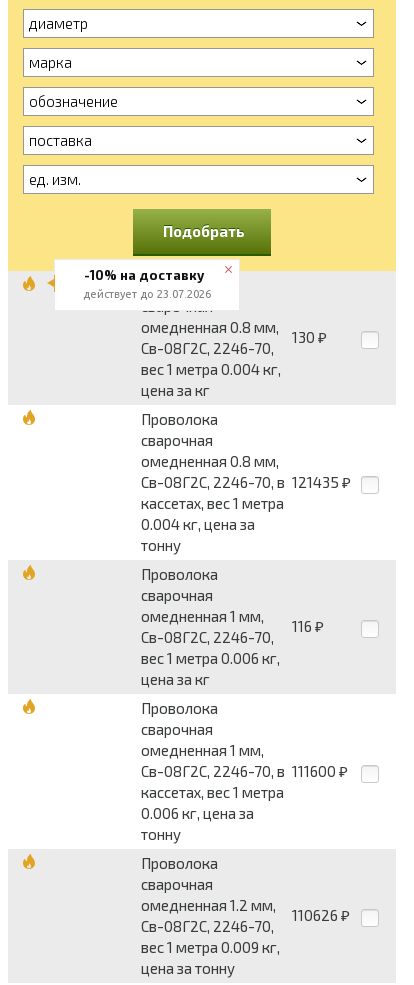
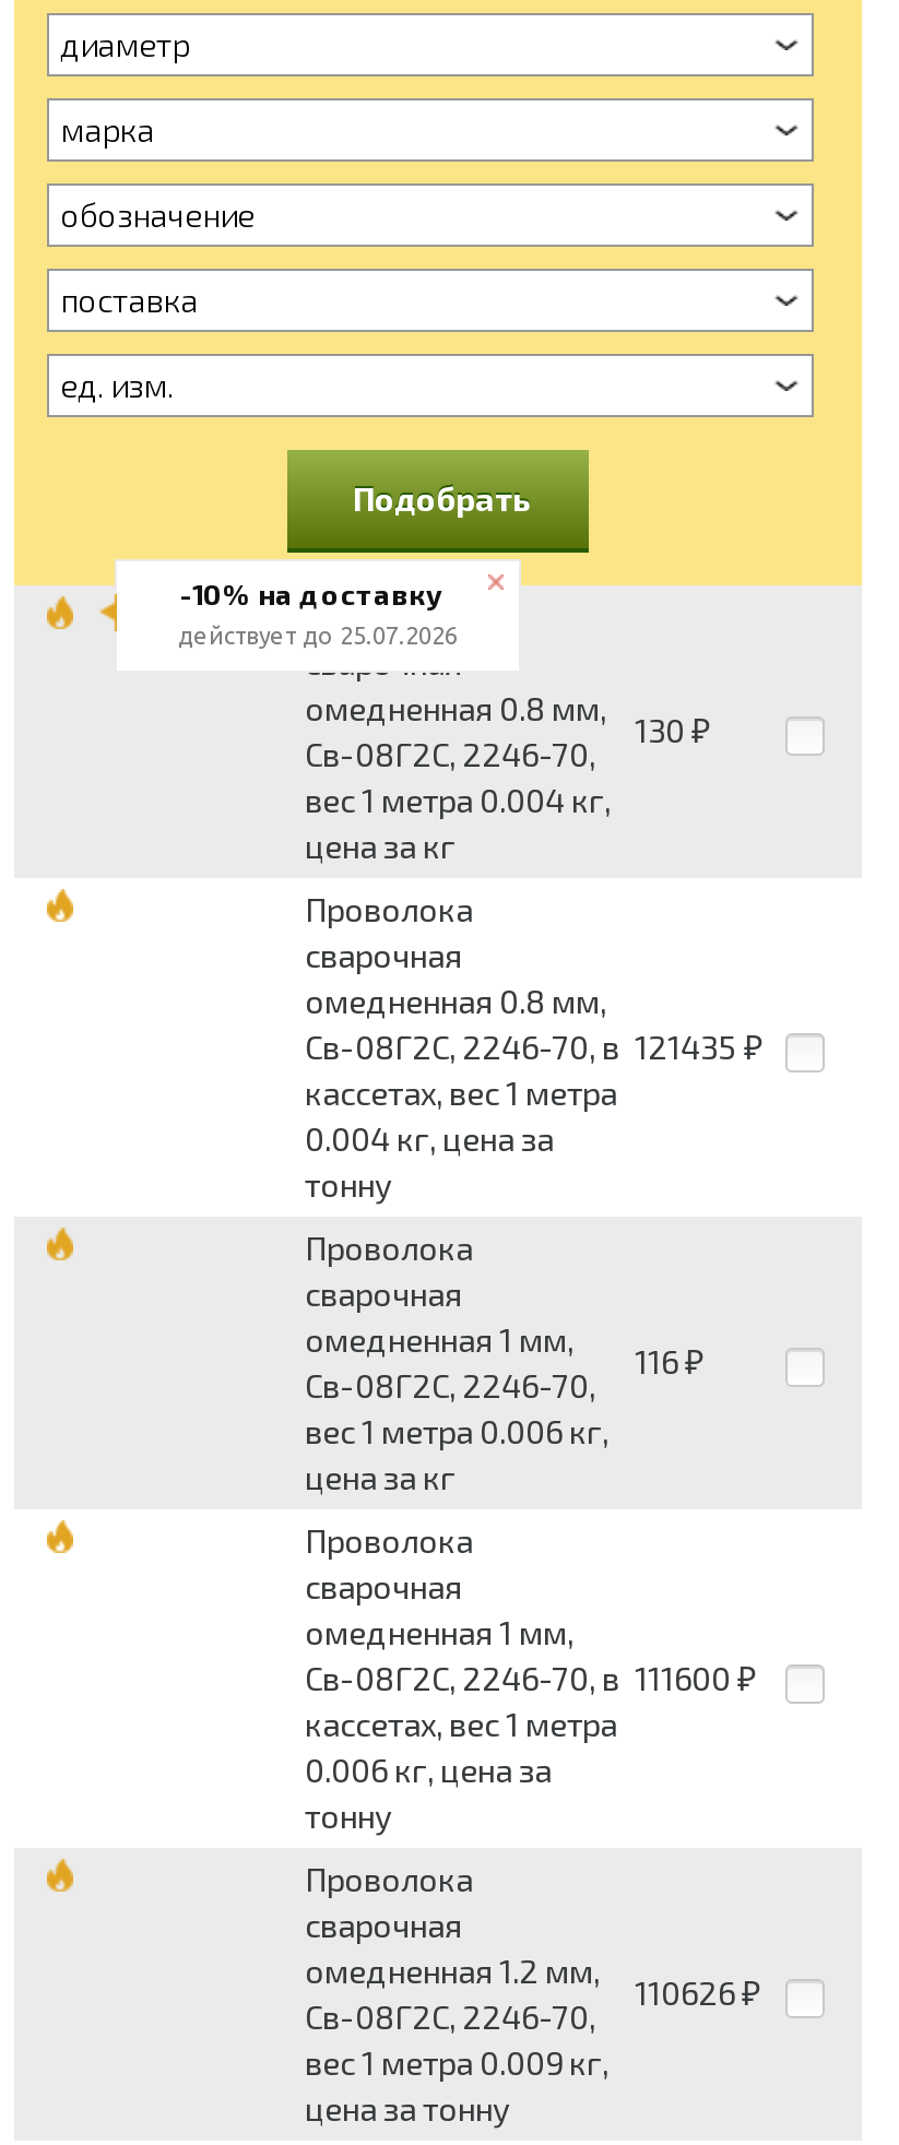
- действует до 23.07.2026
+ действует до 25.07.2026
